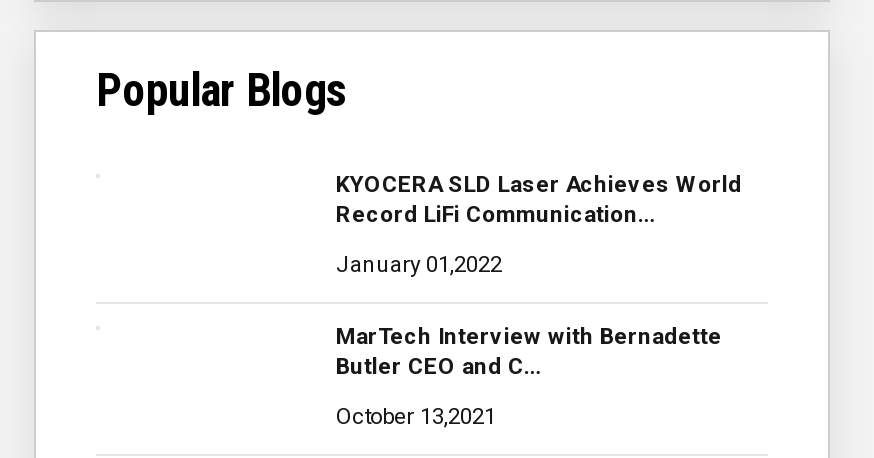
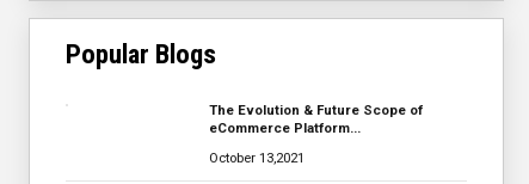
- KYOCERA SLD Laser Achieves World
- Record LiFi Communication…
- January 01,2022
- MarTech Interview with Bernadette
- Butler CEO and C…
+ The Evolution & Future Scope of
+ eCommerce Platform…
